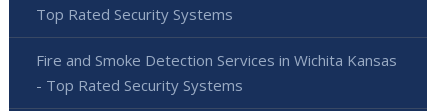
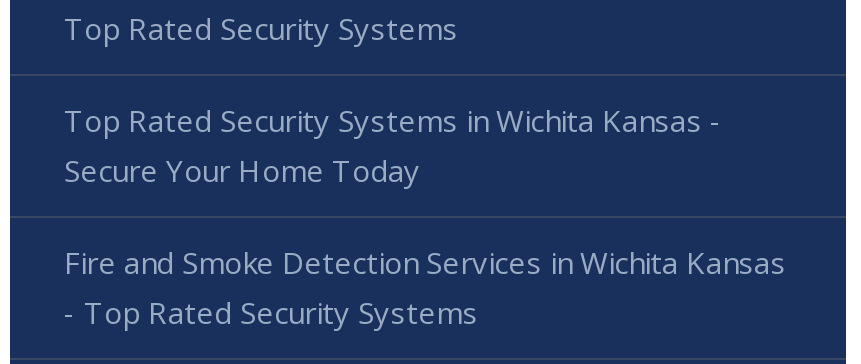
+ Top Rated Security Systems in Wichita Kansas -
+ Secure Your Home Today
